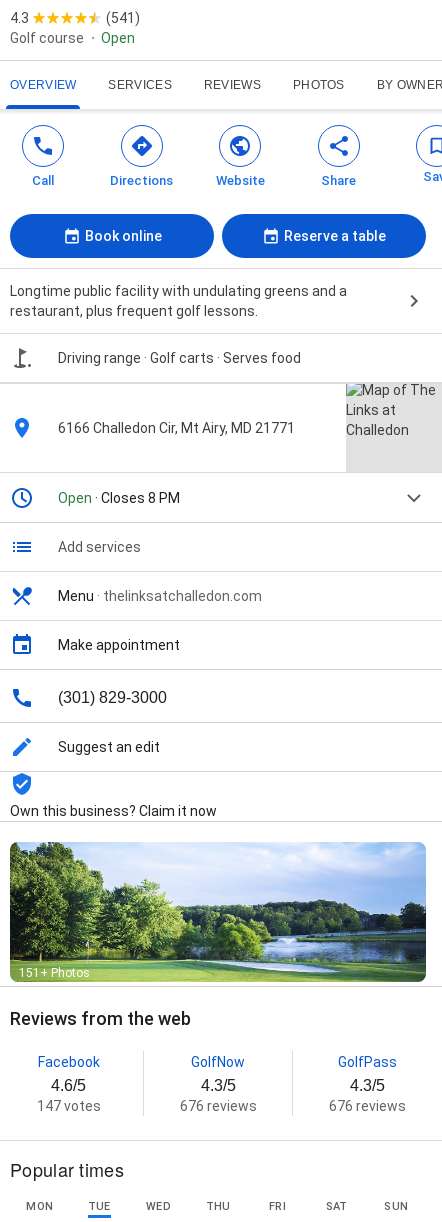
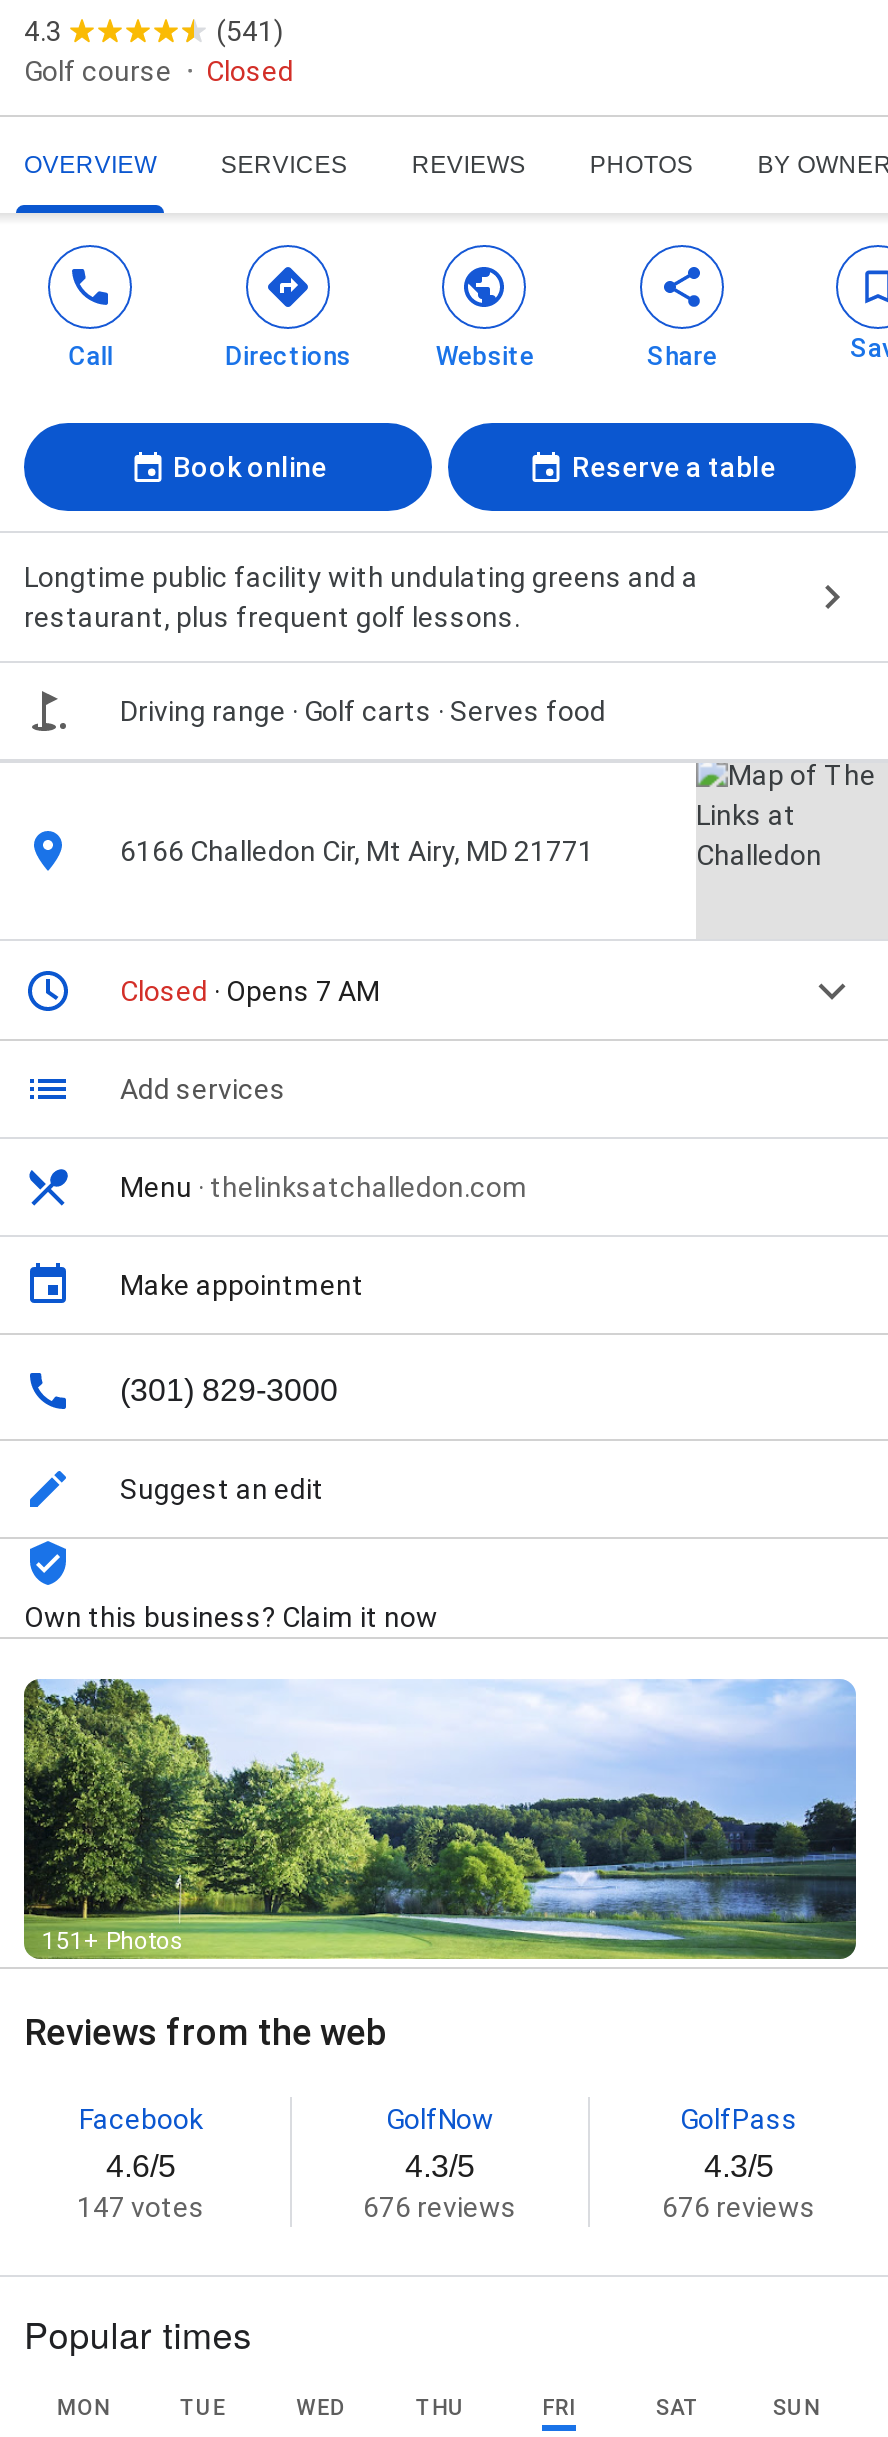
- Open
+ Closed

- Open · Closes 8 PM
+ Closed · Opens 7 AM
